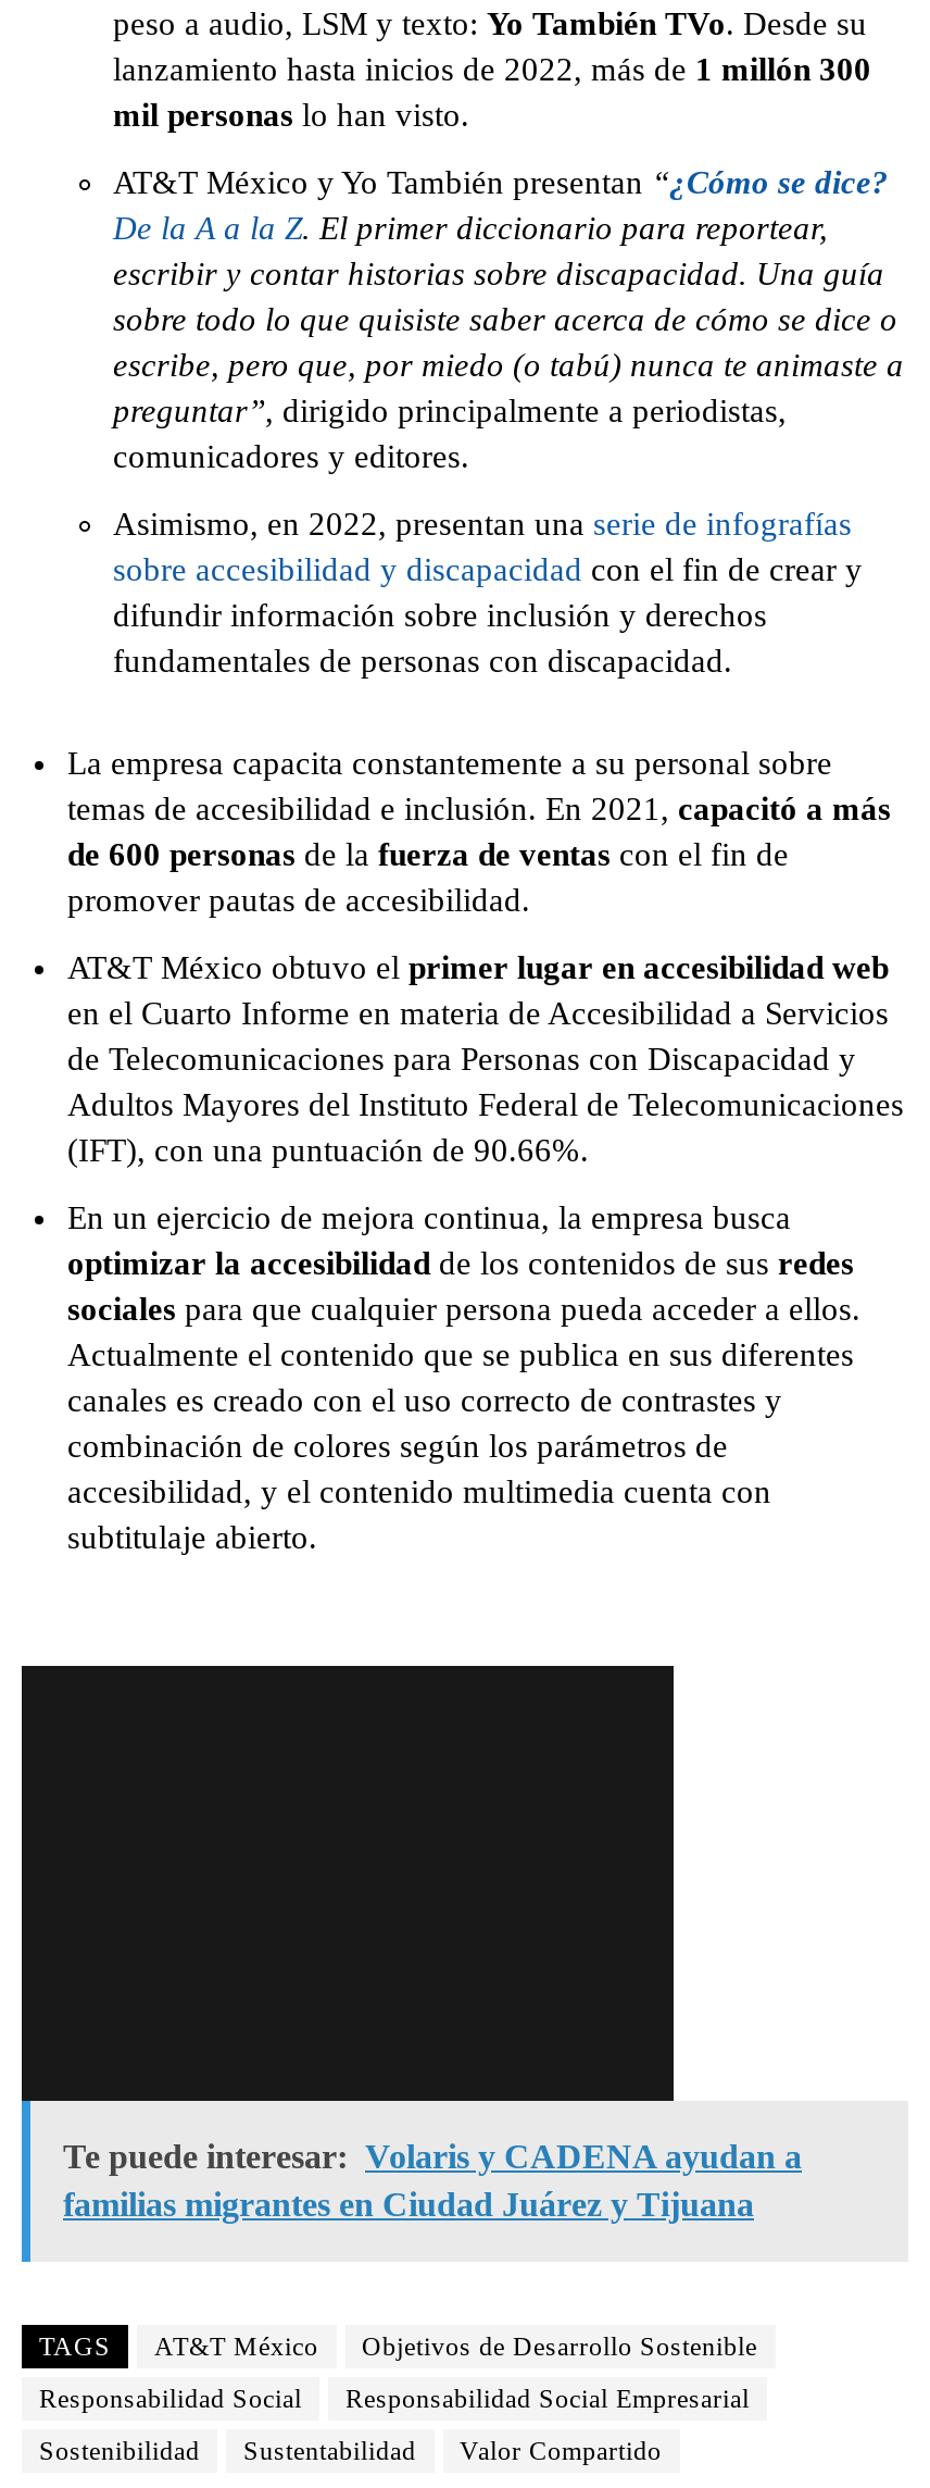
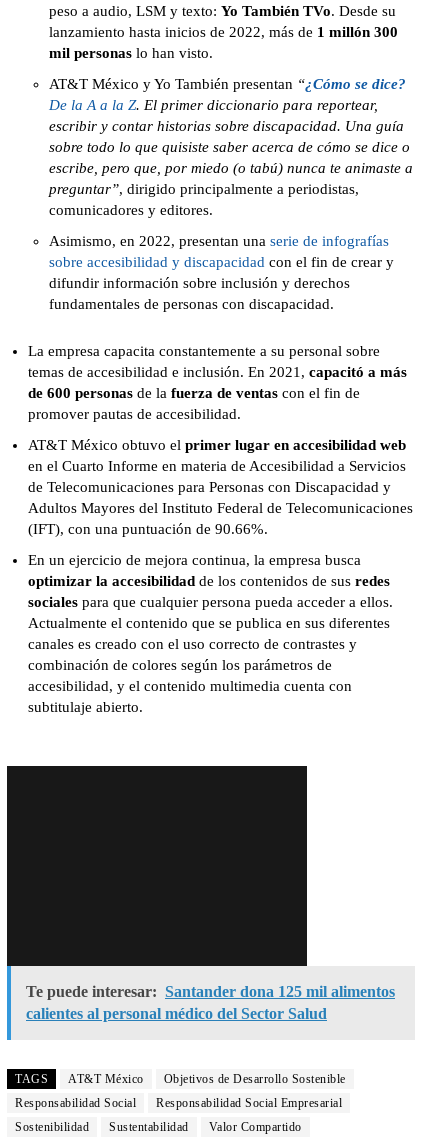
- Te puede interesar: Volaris y CADENA ayudan a
- familias migrantes en Ciudad Juárez y Tijuana
+ Te puede interesar: Santander dona 125 mil alimentos
+ calientes al personal médico del Sector Salud
